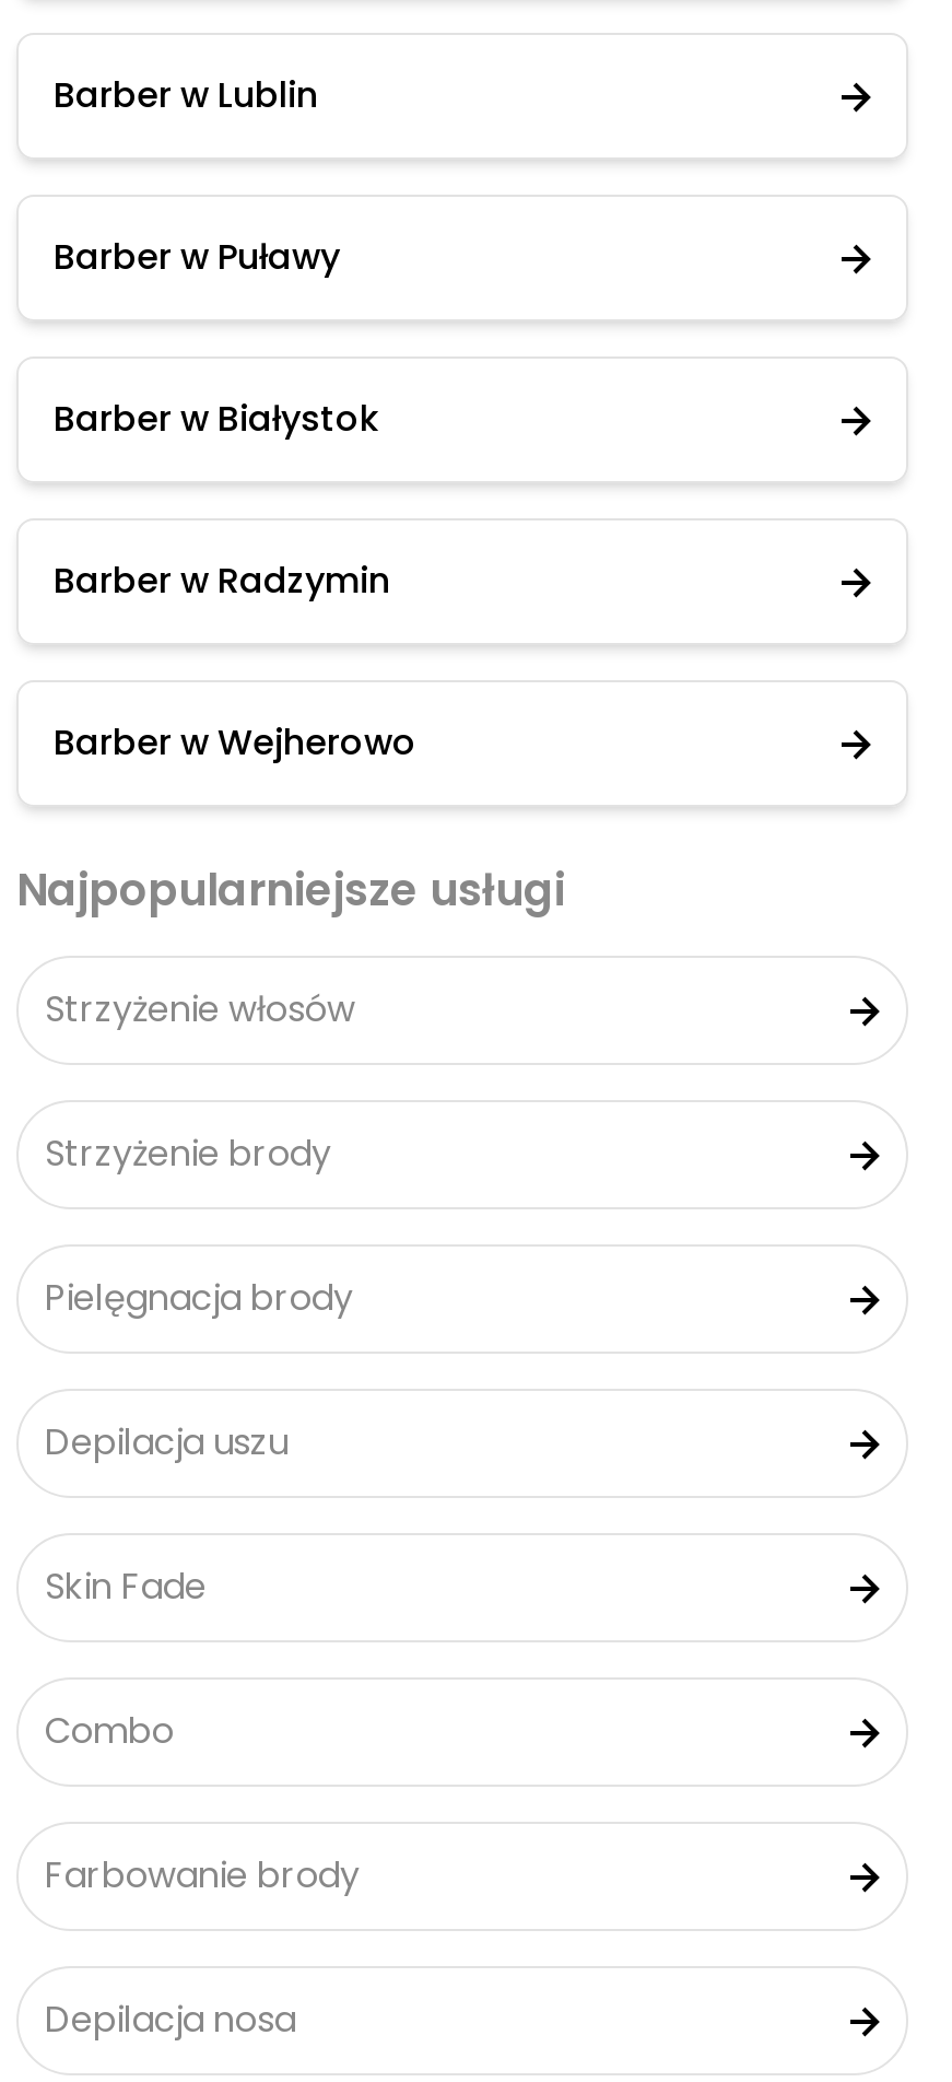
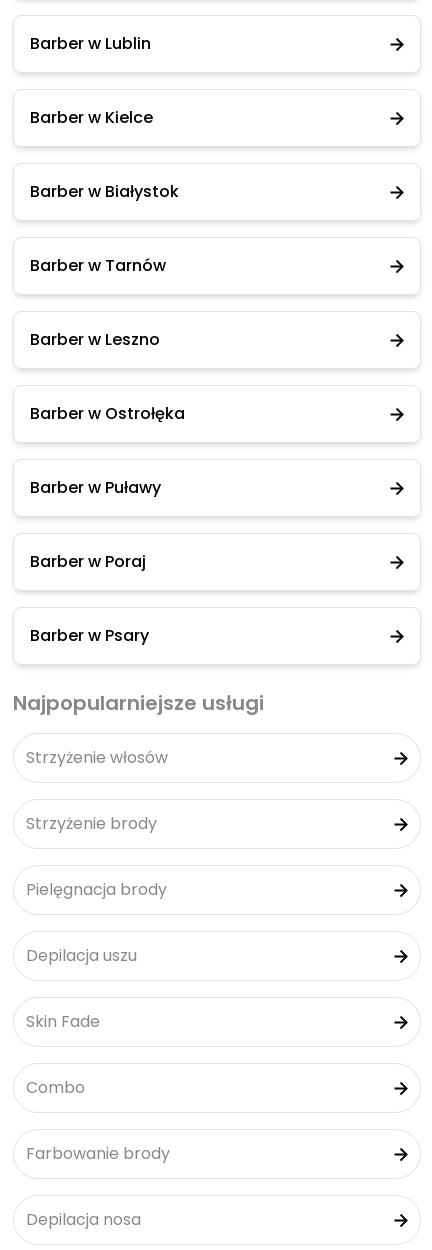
+ Barber w Kielce

moved down: Barber w Puławy

- Barber w Radzymin
- Barber w Wejherowo
+ Barber w Tarnów
+ Barber w Leszno
+ Barber w Ostrołęka
+ Barber w Poraj
+ Barber w Psary
